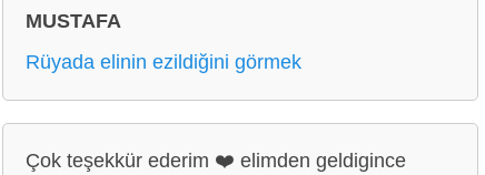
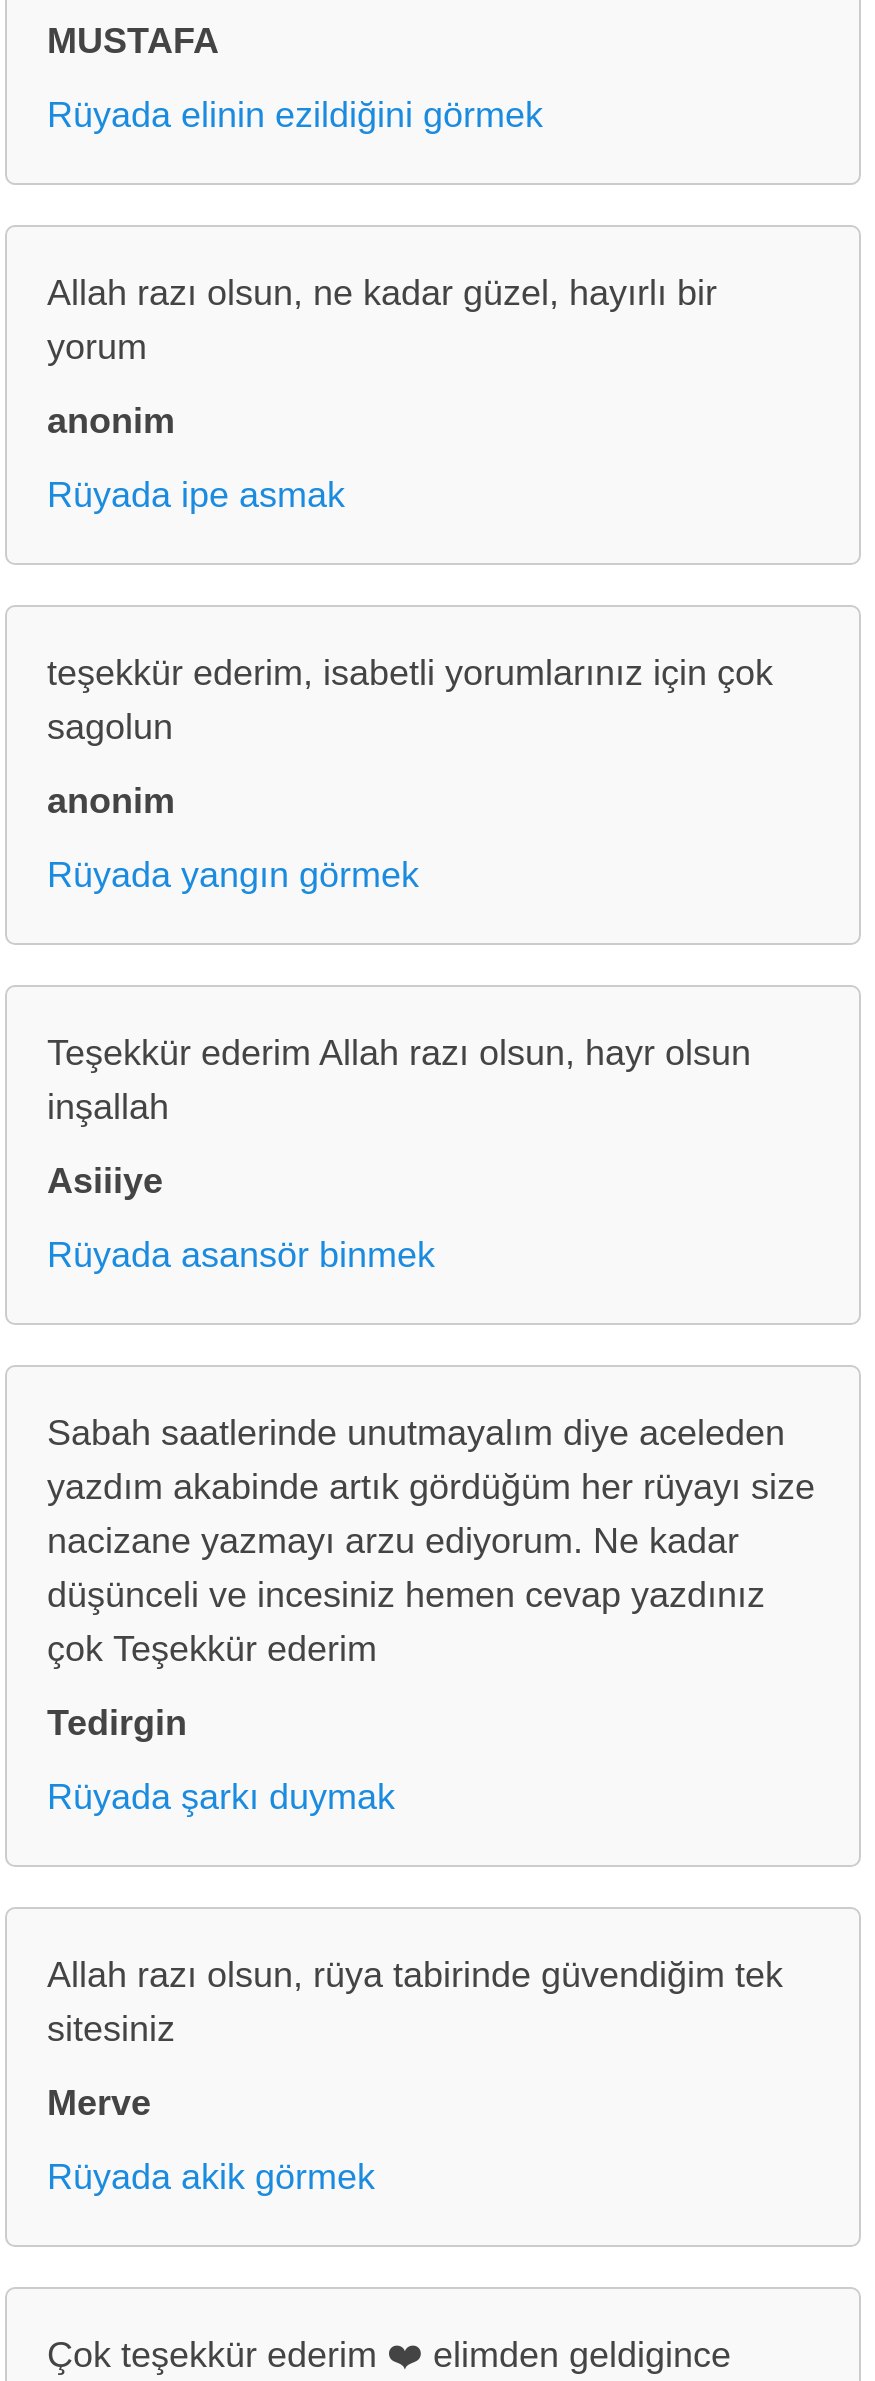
+ Allah razı olsun, ne kadar güzel, hayırlı bir
+ yorum
+ anonim
+ Rüyada ipe asmak

+ teşekkür ederim, isabetli yorumlarınız için çok
+ sagolun
+ anonim
+ Rüyada yangın görmek

+ Teşekkür ederim Allah razı olsun, hayr olsun
+ inşallah
+ Asiiiye
+ Rüyada asansör binmek

+ Sabah saatlerinde unutmayalım diye aceleden
+ yazdım akabinde artık gördüğüm her rüyayı size
+ nacizane yazmayı arzu ediyorum. Ne kadar
+ düşünceli ve incesiniz hemen cevap yazdınız
+ çok Teşekkür ederim
+ Tedirgin
+ Rüyada şarkı duymak

+ Allah razı olsun, rüya tabirinde güvendiğim tek
+ sitesiniz
+ Merve
+ Rüyada akik görmek
